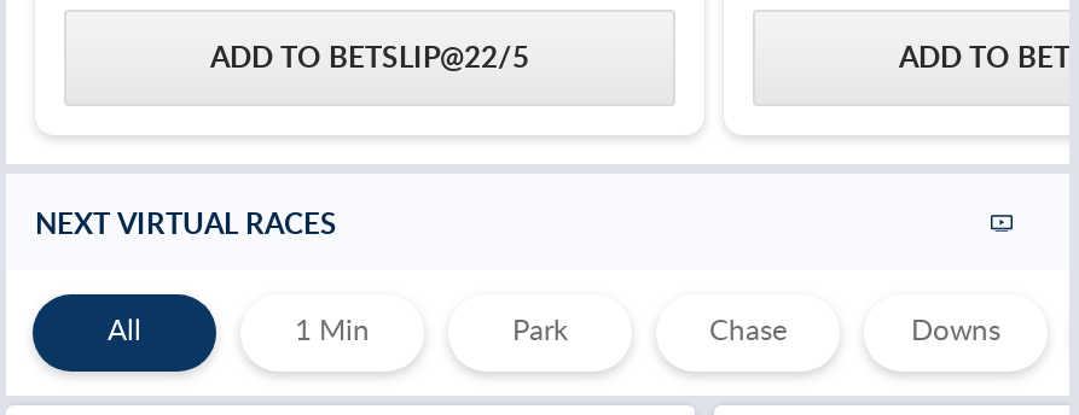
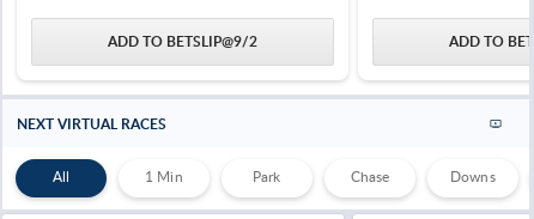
- ADD TO BETSLIP@22/5
+ ADD TO BETSLIP@9/2
